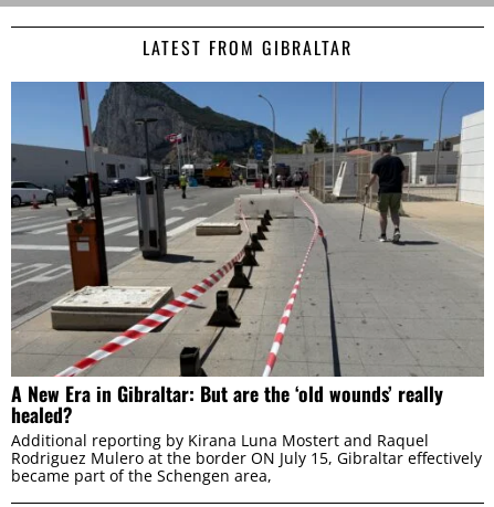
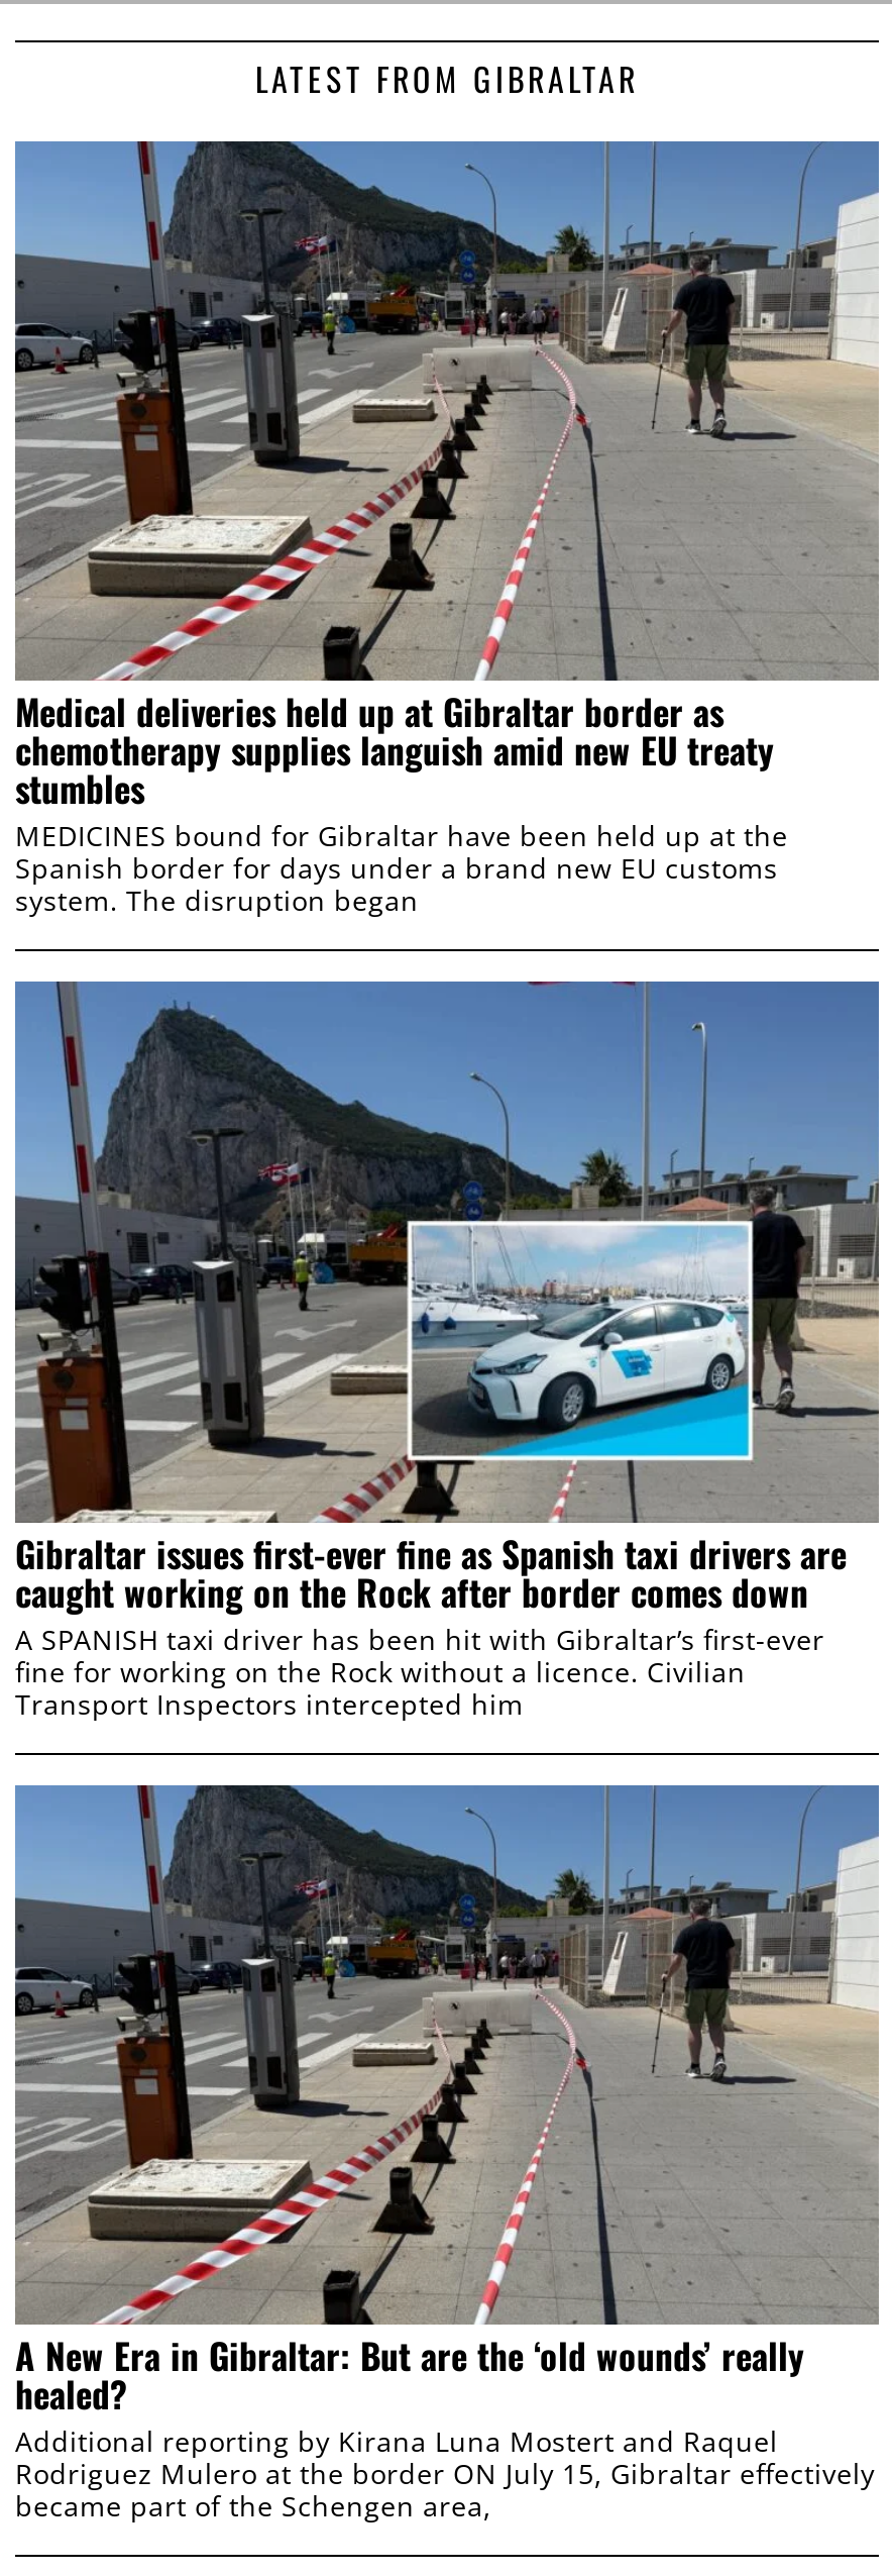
+ [image]
+ Gibraltar issues first-ever fine as Spanish taxi drivers are
+ caught working on the Rock after border comes down
+ A SPANISH taxi driver has been hit with Gibraltar’s first-ever
+ fine for working on the Rock without a licence. Civilian
+ Transport Inspectors intercepted him

+ Medical deliveries held up at Gibraltar border as
+ chemotherapy supplies languish amid new EU treaty
+ stumbles
+ MEDICINES bound for Gibraltar have been held up at the
+ Spanish border for days under a brand new EU customs
+ system. The disruption began
